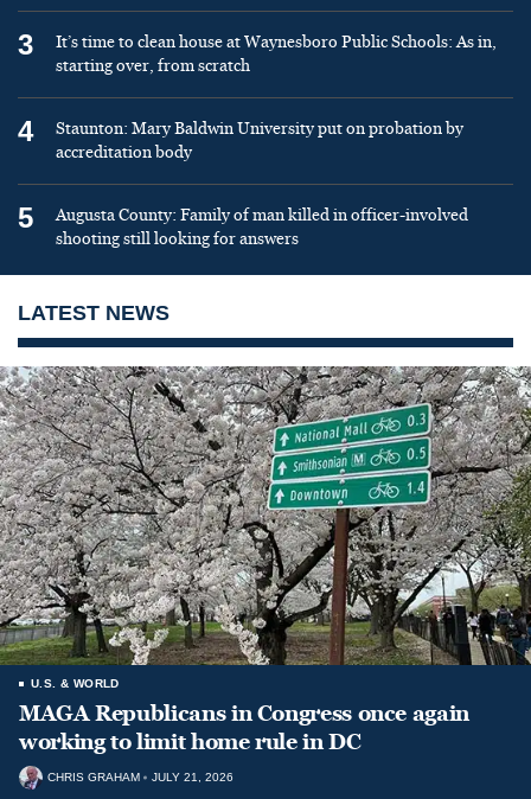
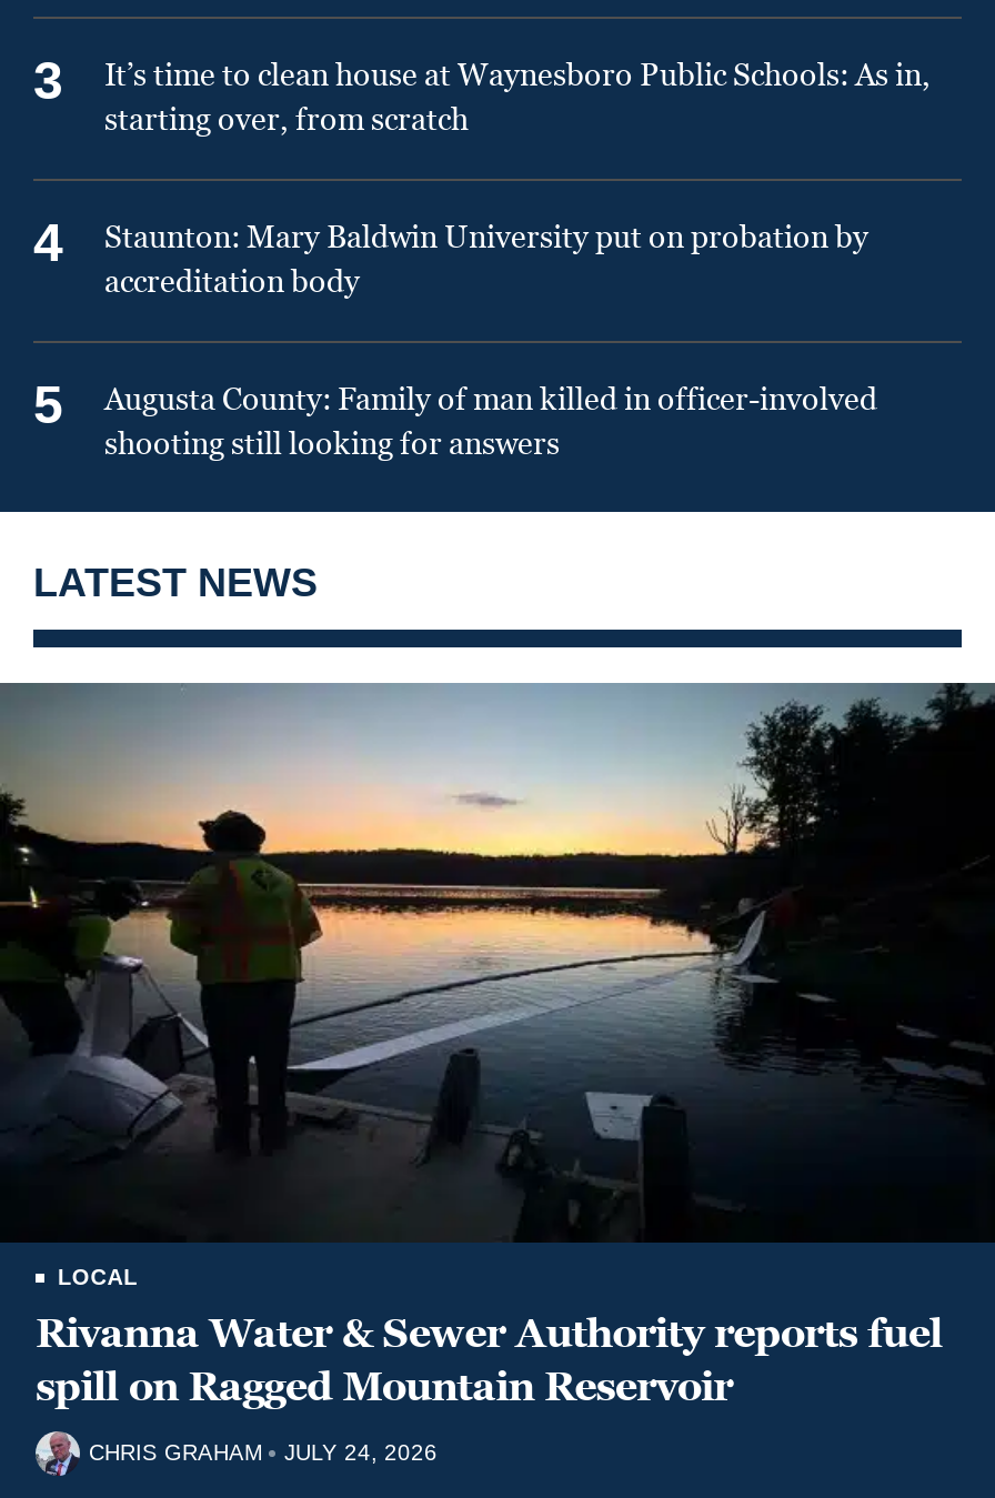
- [image]
- U.S. & WORLD
- MAGA Republicans in Congress once again
- working to limit home rule in DC
+ [image]
+ LOCAL
+ Rivanna Water & Sewer Authority reports fuel
+ spill on Ragged Mountain Reservoir

- CHRIS GRAHAM JULY 21, 2026
+ CHRIS GRAHAM JULY 24, 2026
